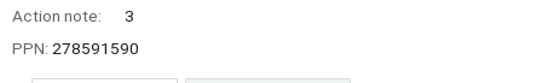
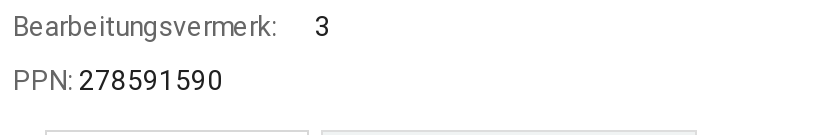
- Action note:
+ Bearbeitungsvermerk:
